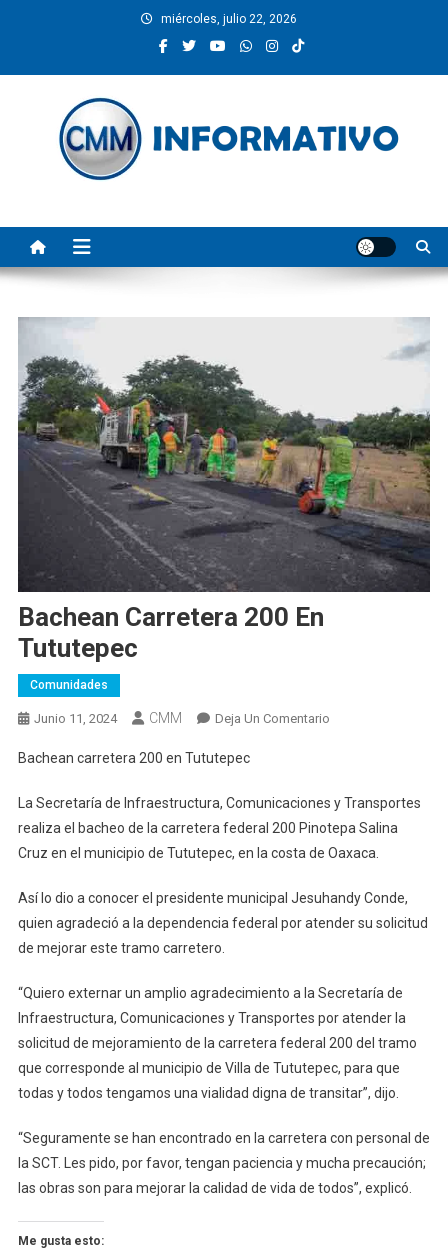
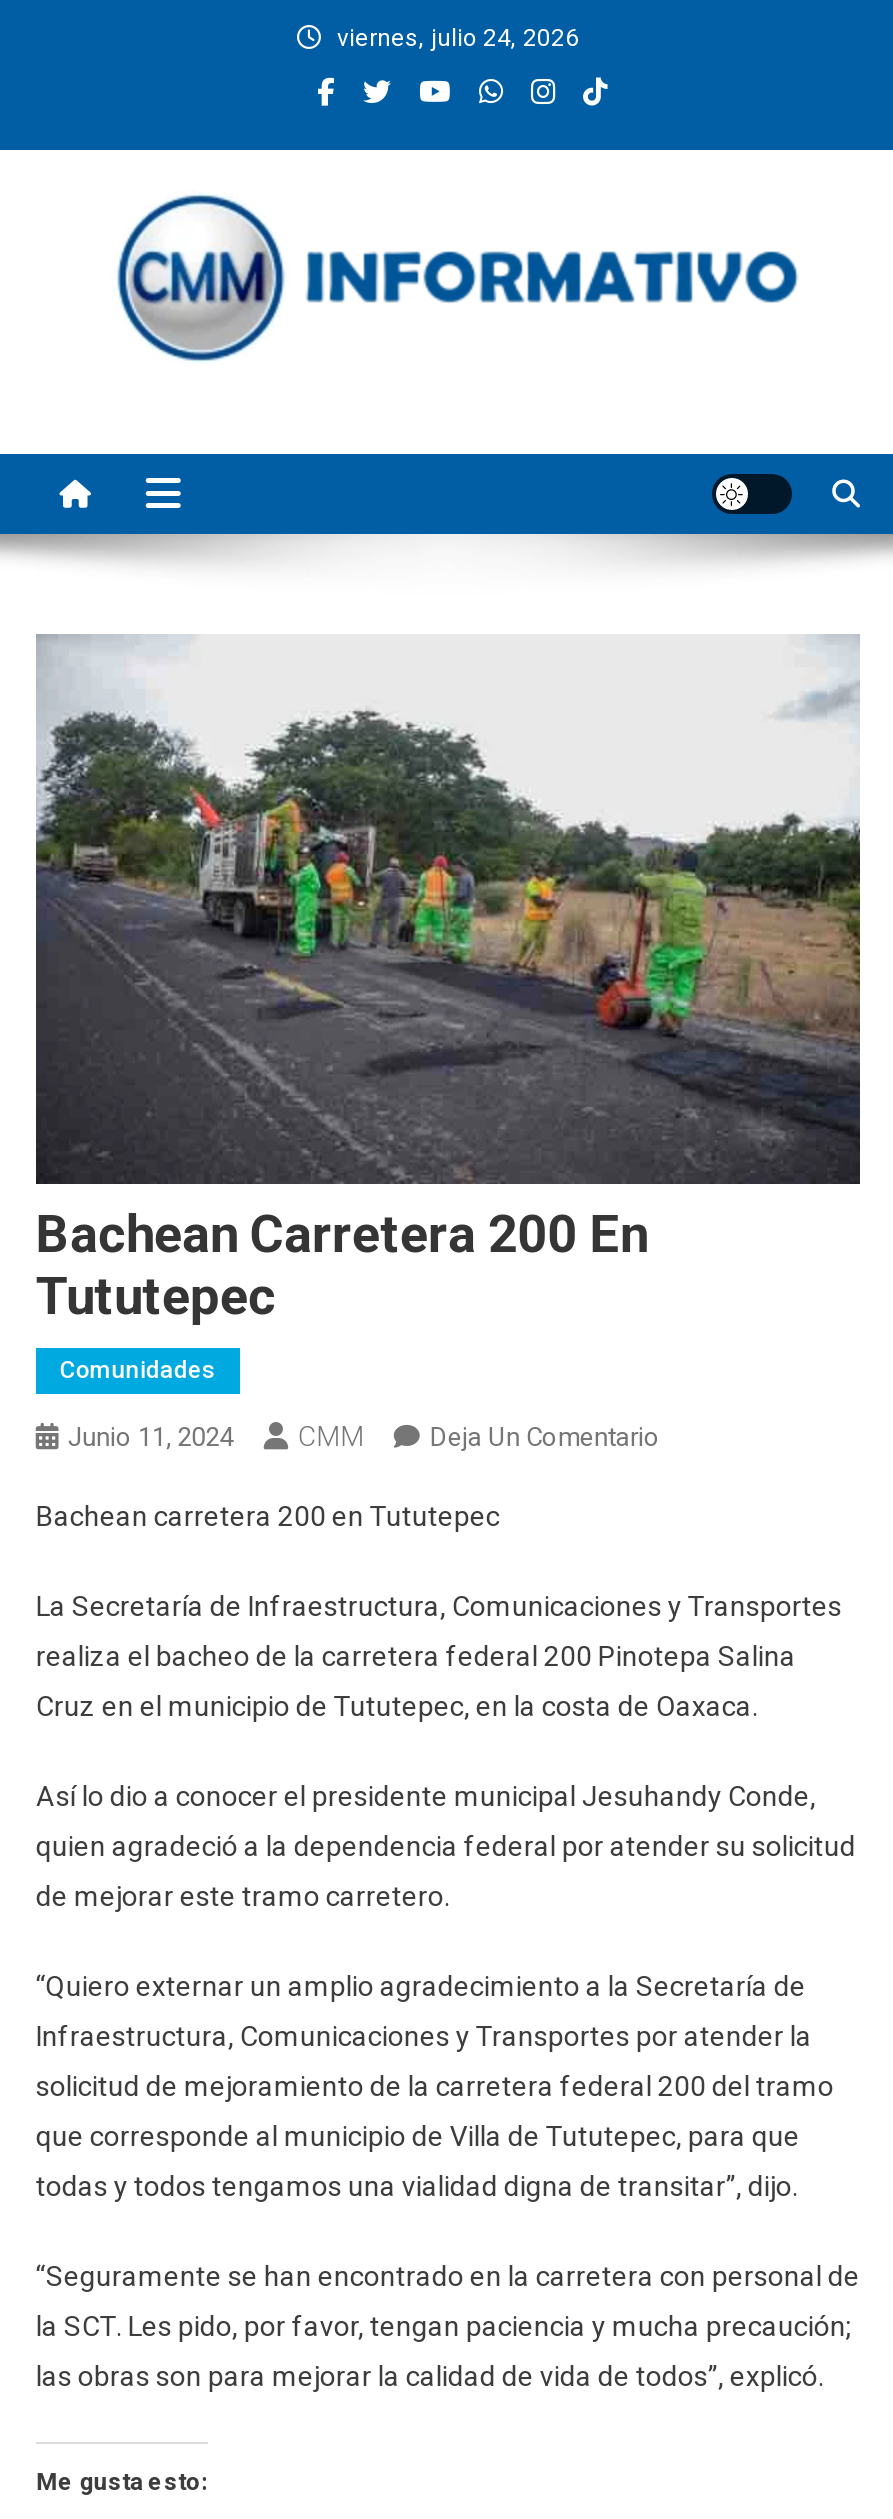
- miércoles, julio 22, 2026
+ viernes, julio 24, 2026
